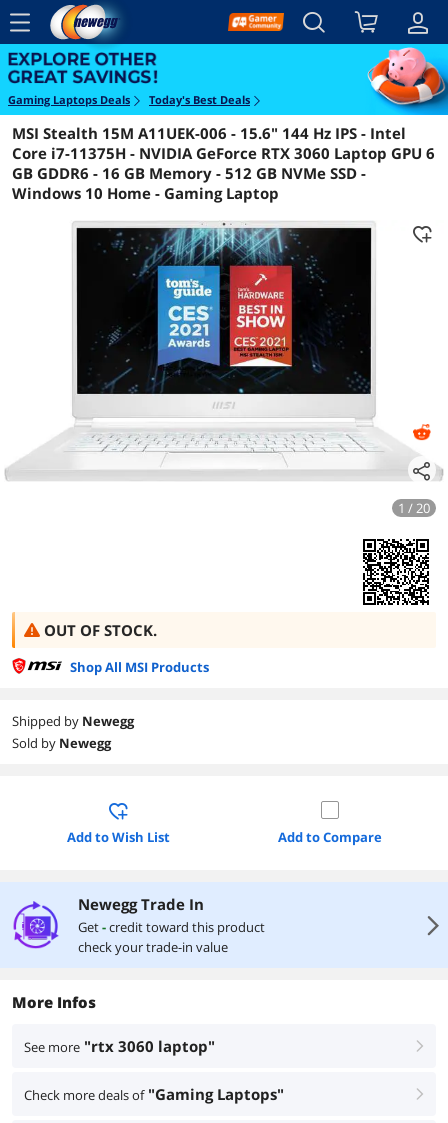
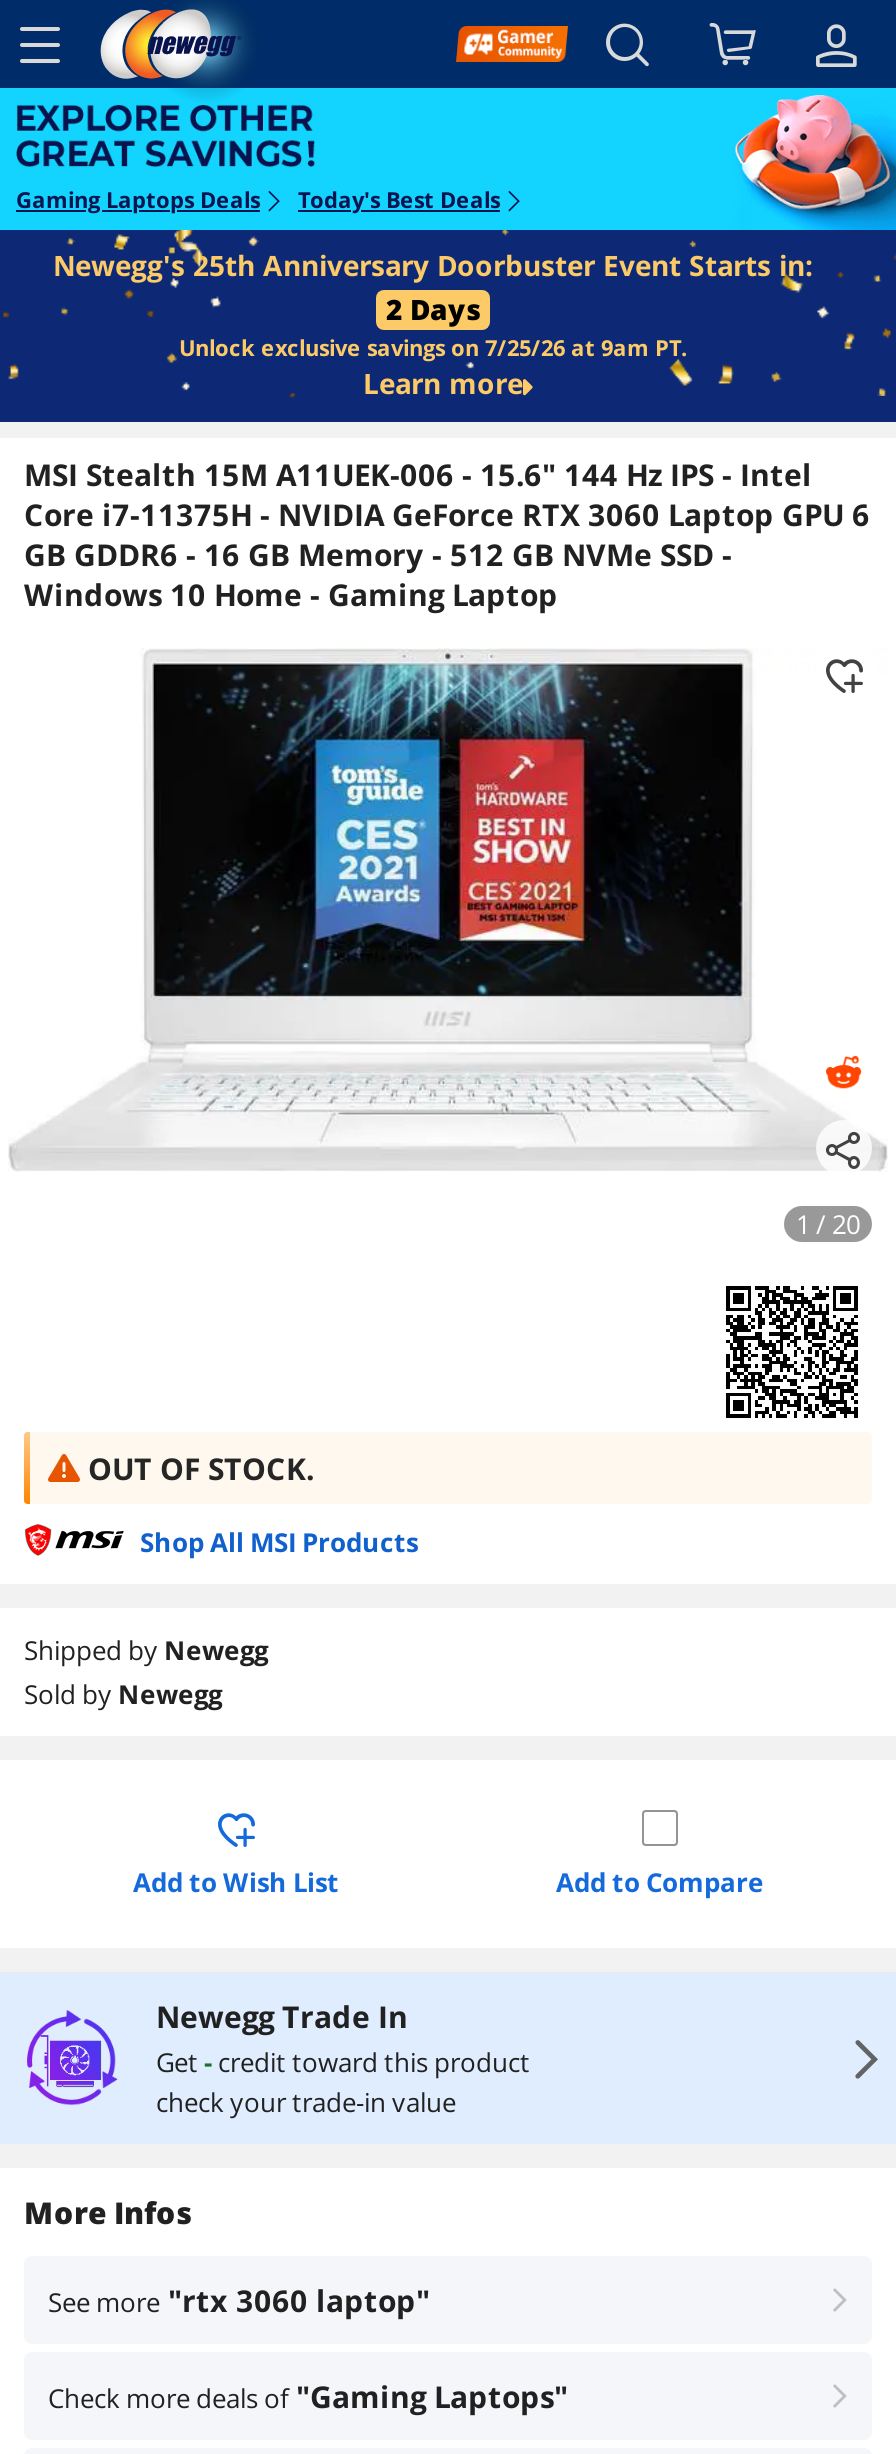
+ [image]
+ Newegg's 25th Anniversary Doorbuster Event Starts in:
+ 2 Days
+ Unlock exclusive savings on 7/25/26 at 9am PT.
+ Learn more
